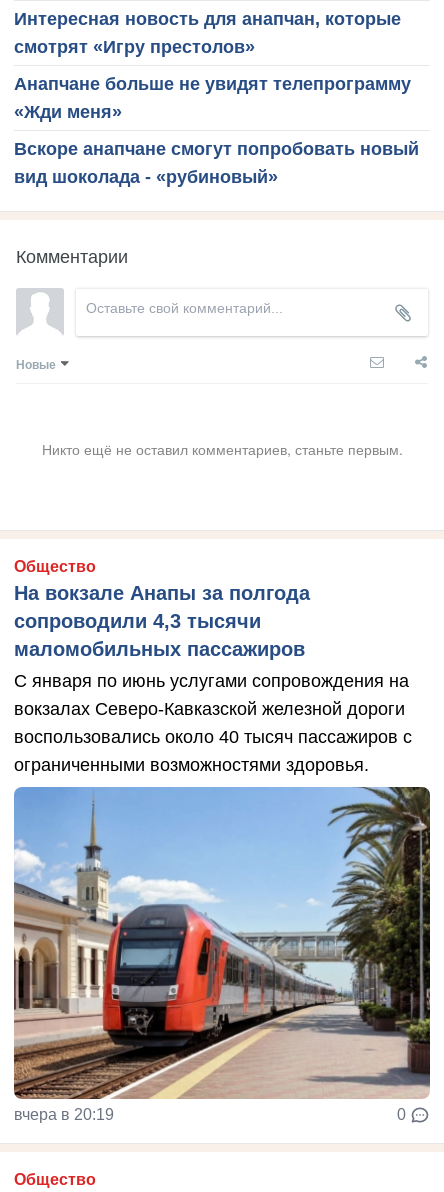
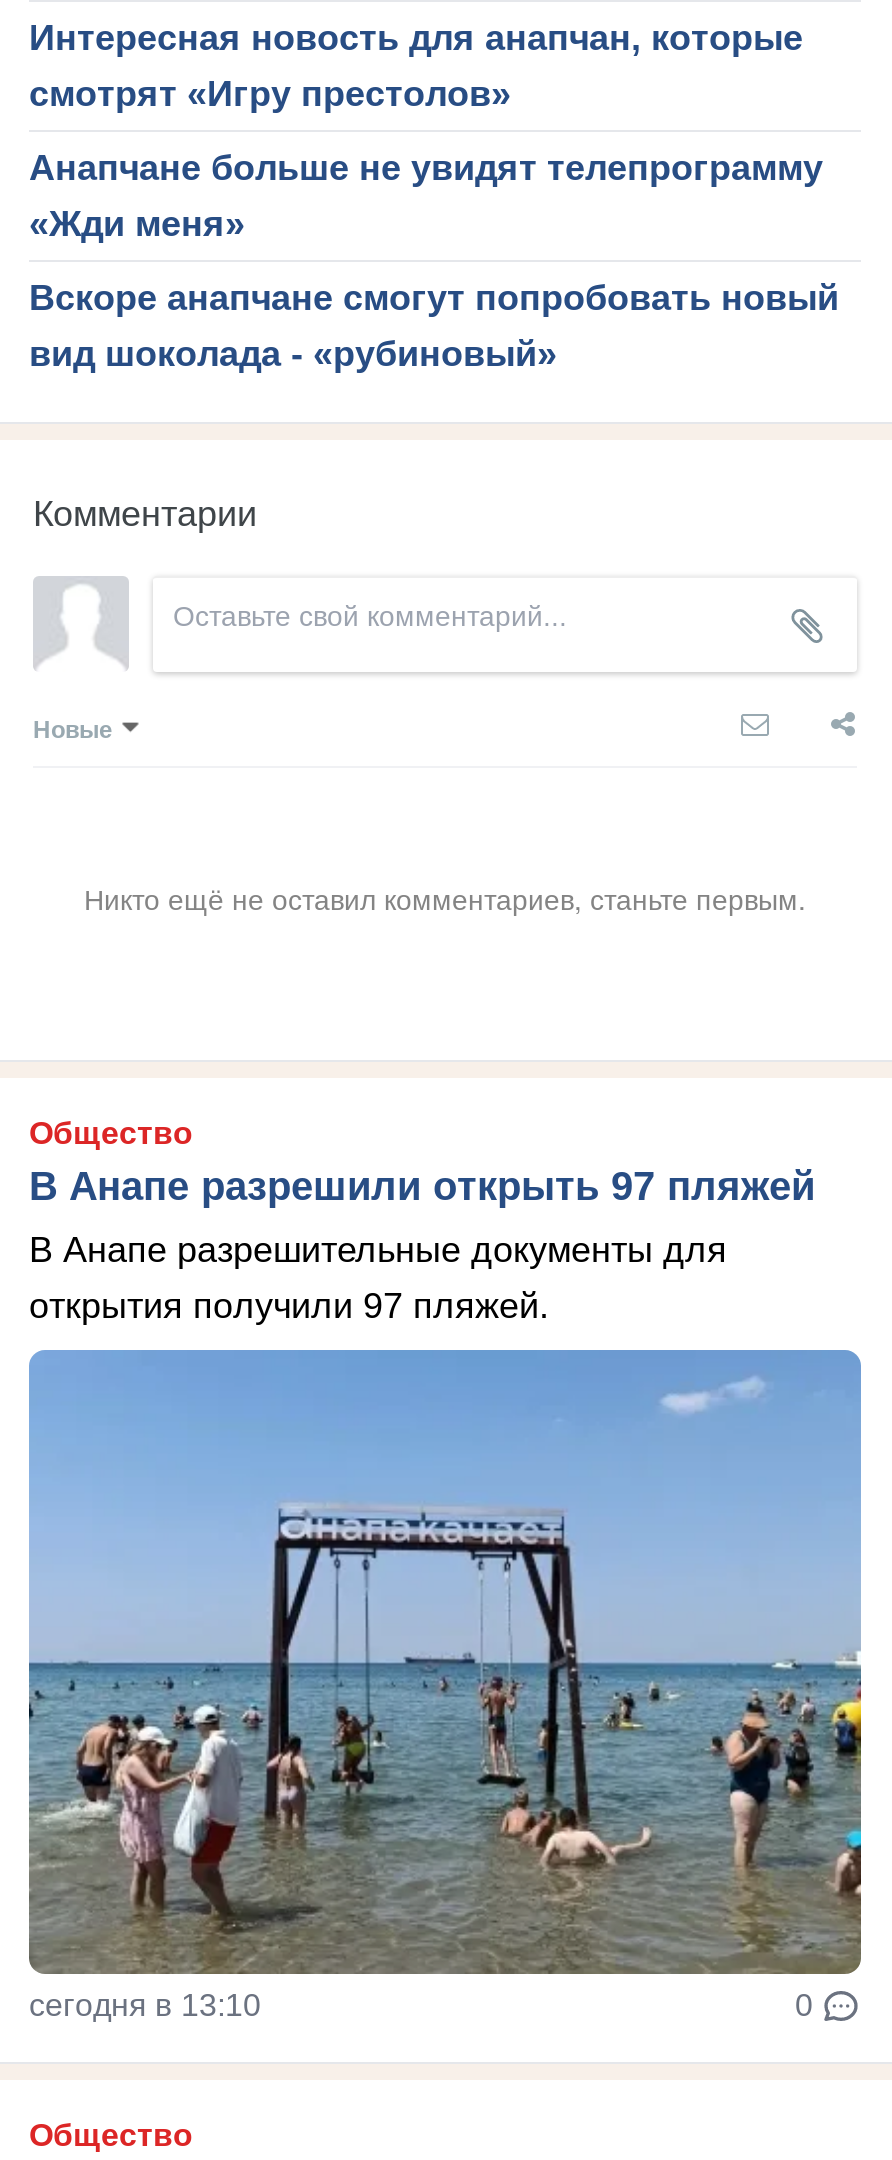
- На вокзале Анапы за полгода
- сопроводили 4,3 тысячи
- маломобильных пассажиров
+ В Анапе разрешили открыть 97 пляжей

- С января по июнь услугами сопровождения на
- вокзалах Северо-Кавказской железной дороги
- воспользовались около 40 тысяч пассажиров с
- ограниченными возможностями здоровья.
+ В Анапе разрешительные документы для
+ открытия получили 97 пляжей.

- [image]
- вчера в 20:19
+ [image]
+ сегодня в 13:10
